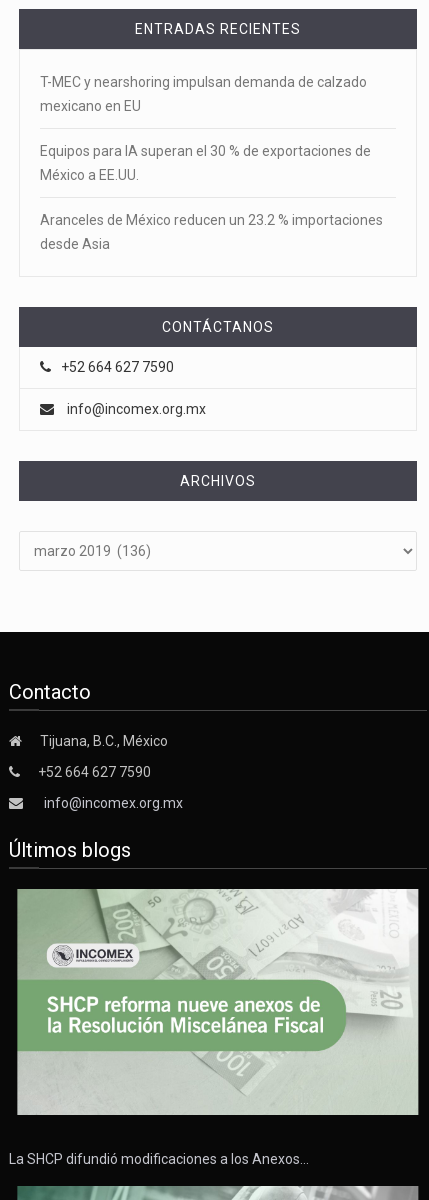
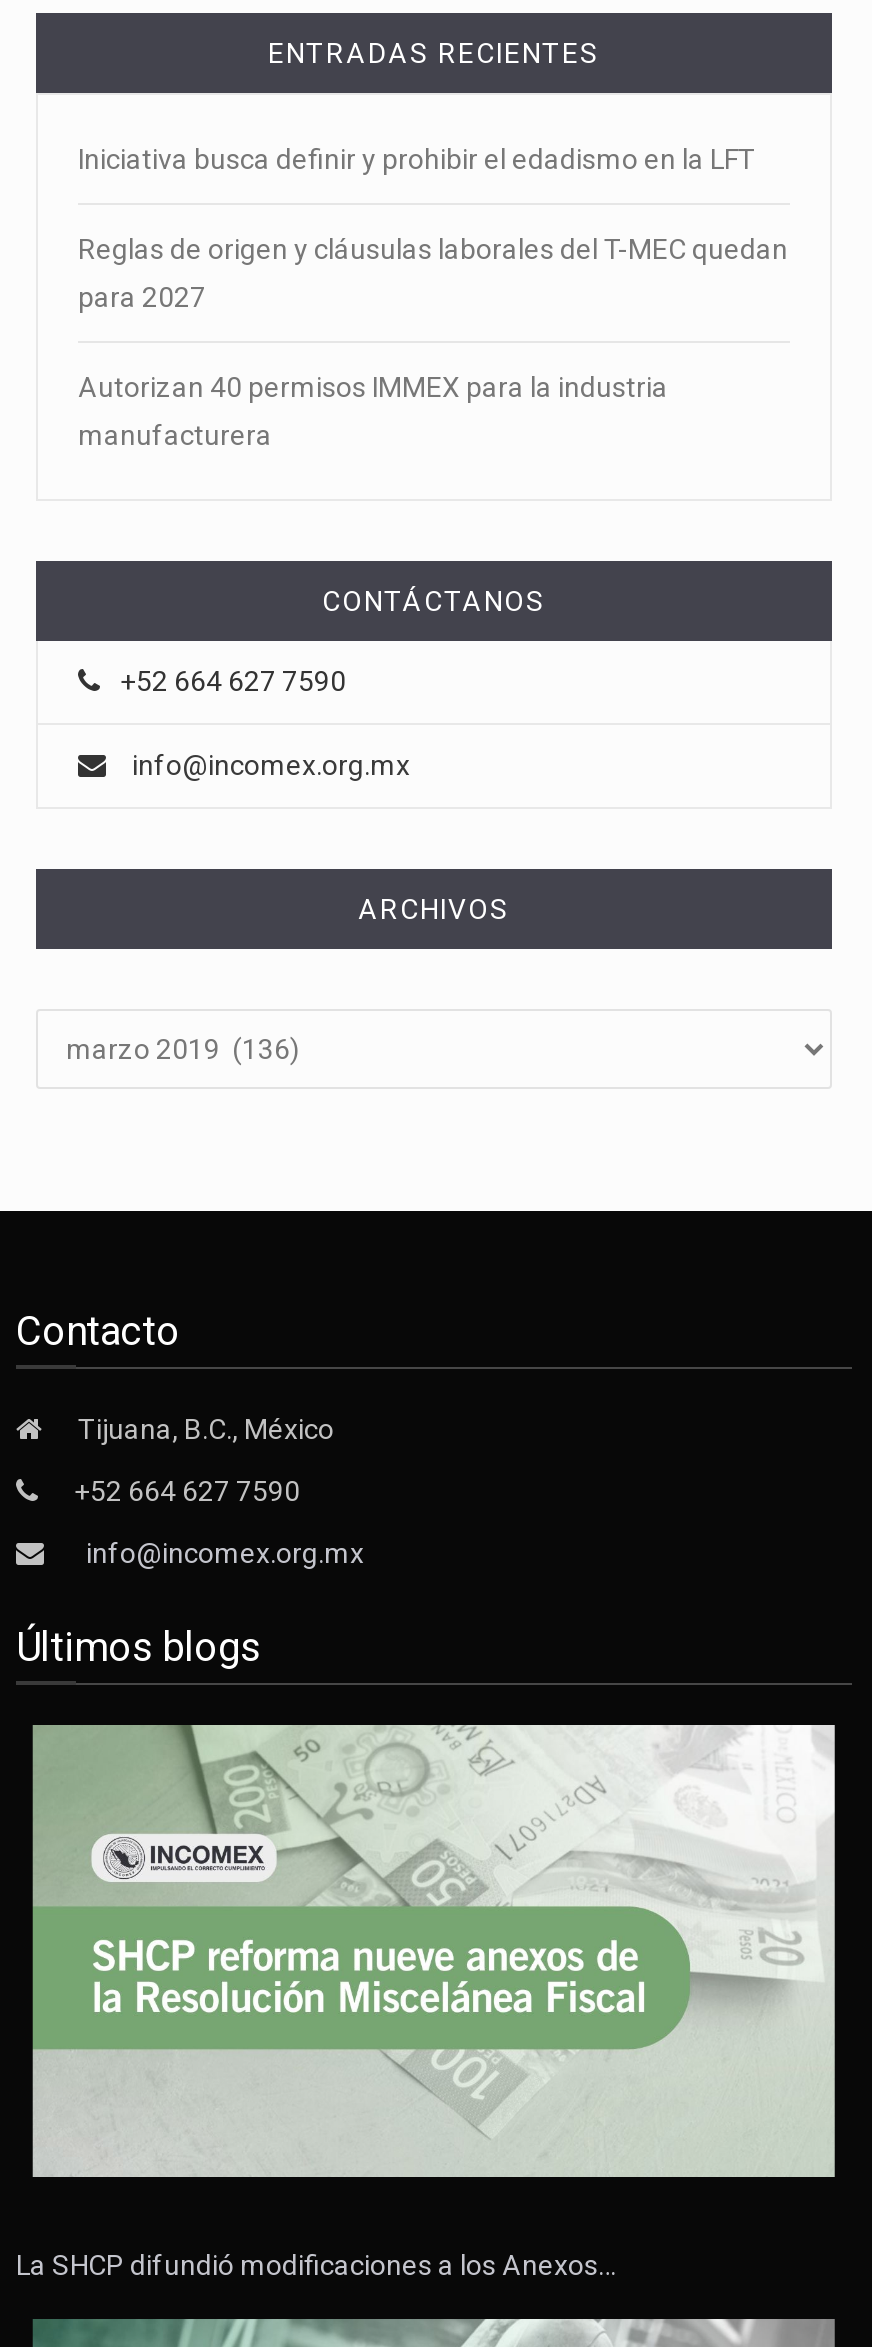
- T-MEC y nearshoring impulsan demanda de calzado
- mexicano en EU
- Equipos para IA superan el 30 % de exportaciones de
- México a EE.UU.
- Aranceles de México reducen un 23.2 % importaciones
- desde Asia
+ Iniciativa busca definir y prohibir el edadismo en la LFT
+ Reglas de origen y cláusulas laborales del T-MEC quedan
+ para 2027
+ Autorizan 40 permisos IMMEX para la industria
+ manufacturera
